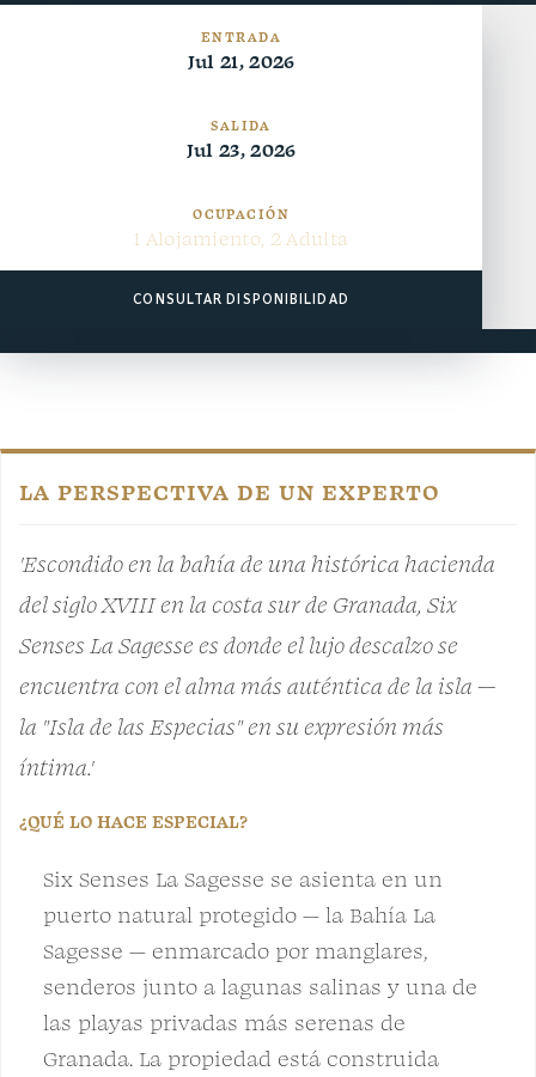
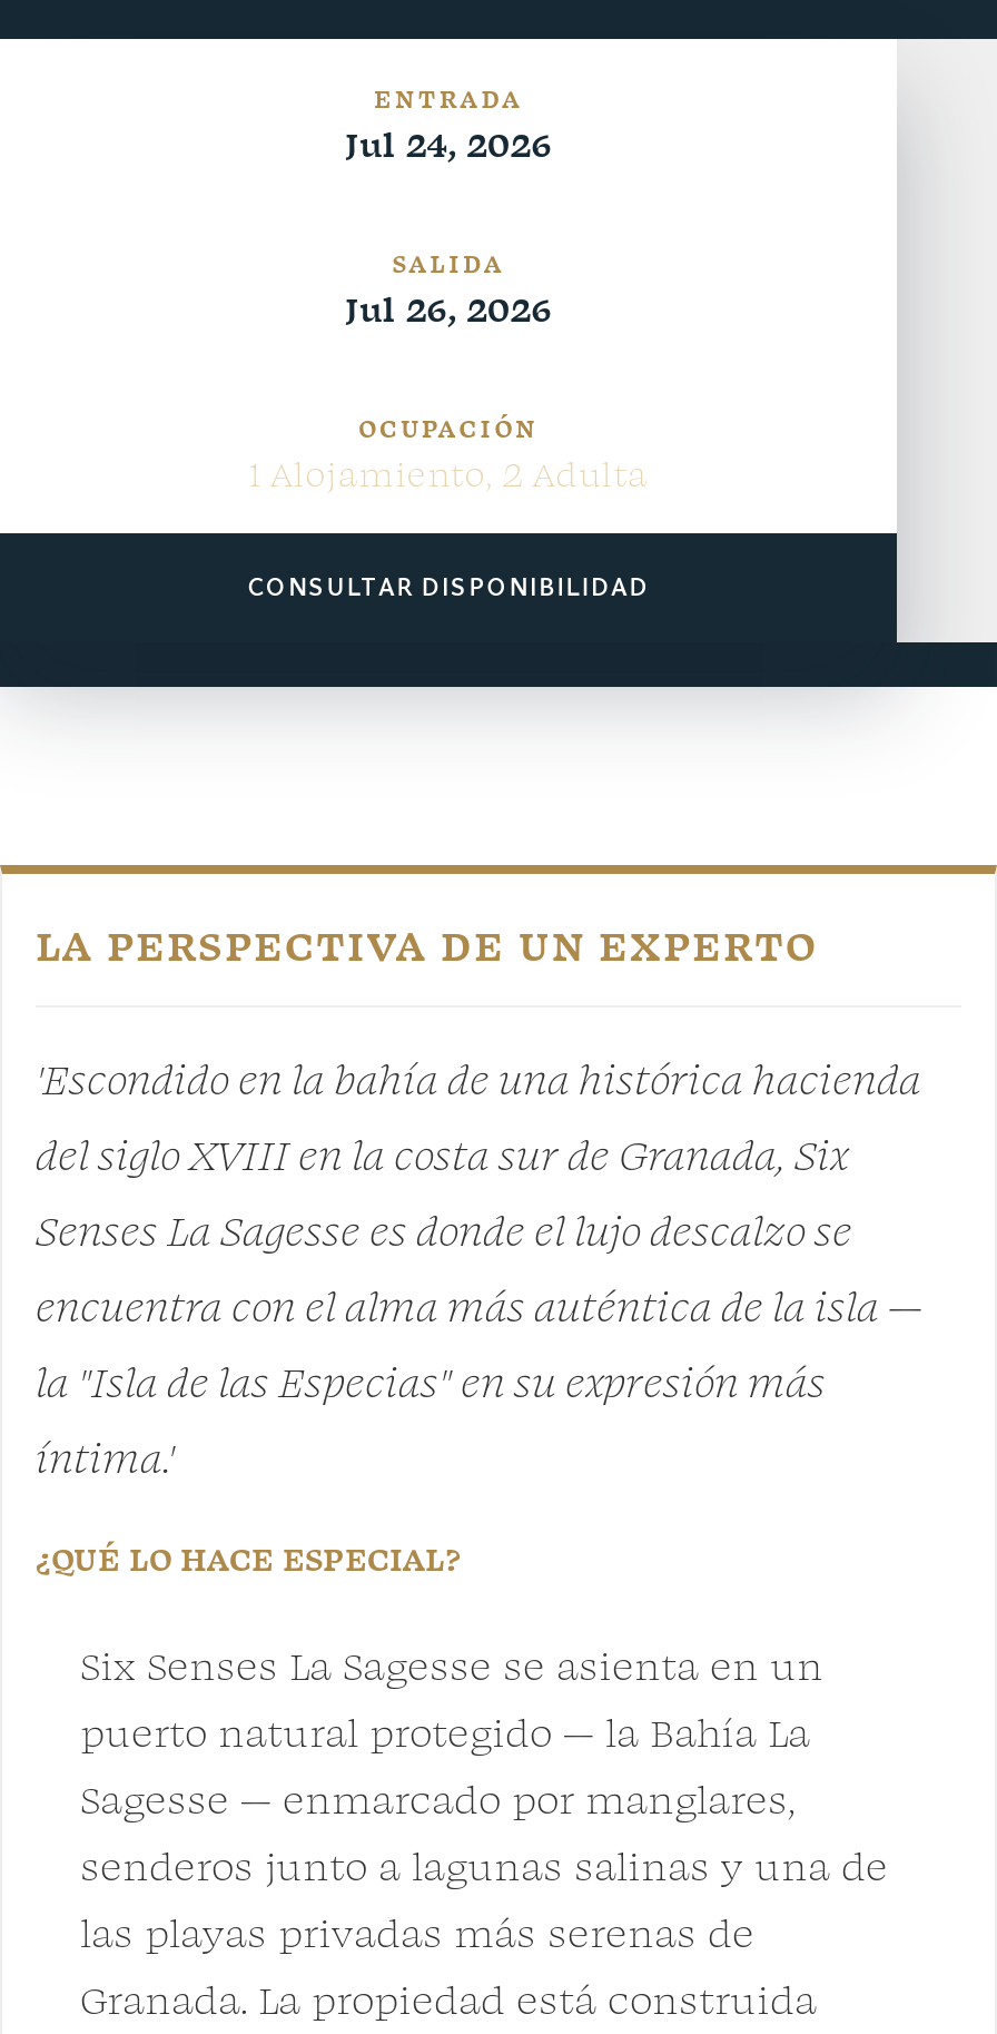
- Jul 21, 2026
+ Jul 24, 2026

- Jul 23, 2026
+ Jul 26, 2026
